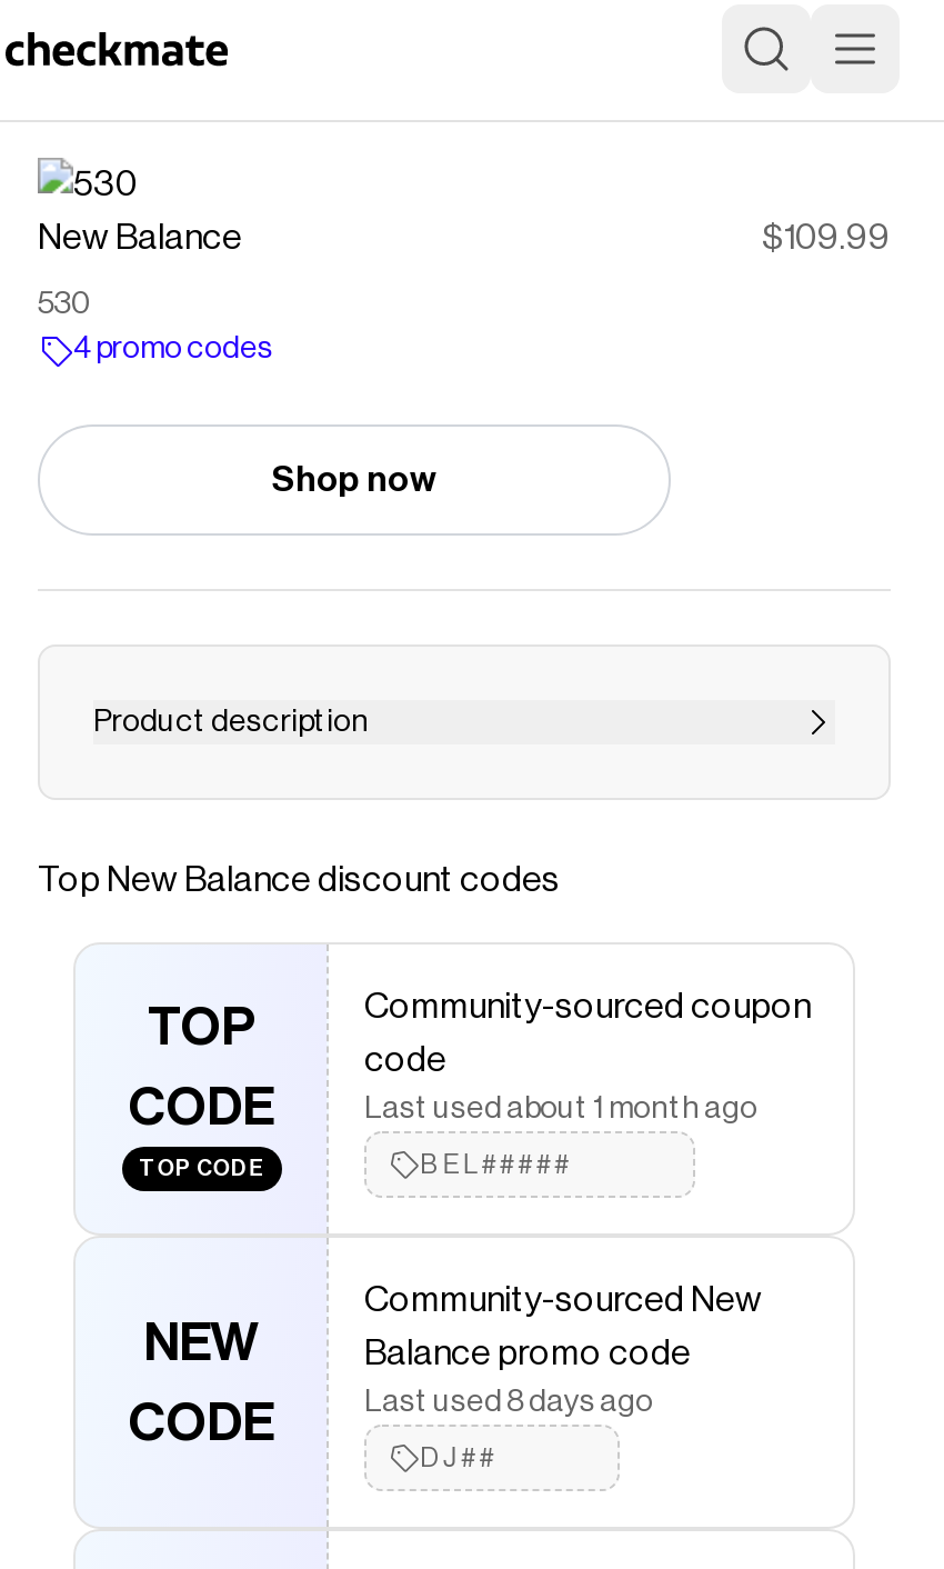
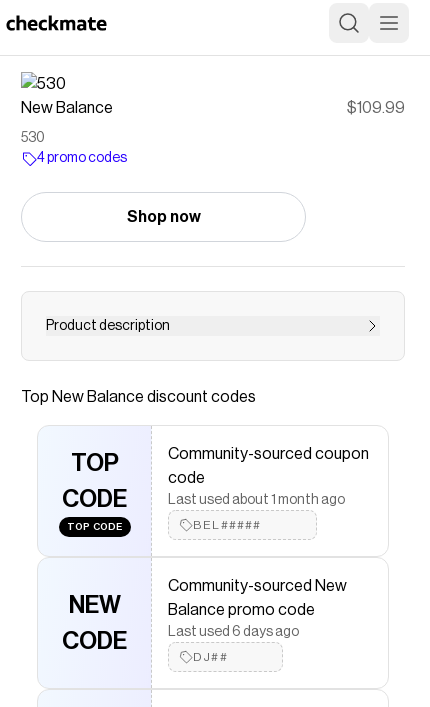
- Last used 8 days ago
+ Last used 6 days ago
